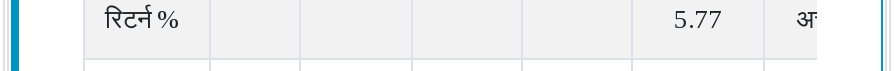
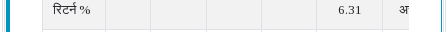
- 5.77
+ 6.31
